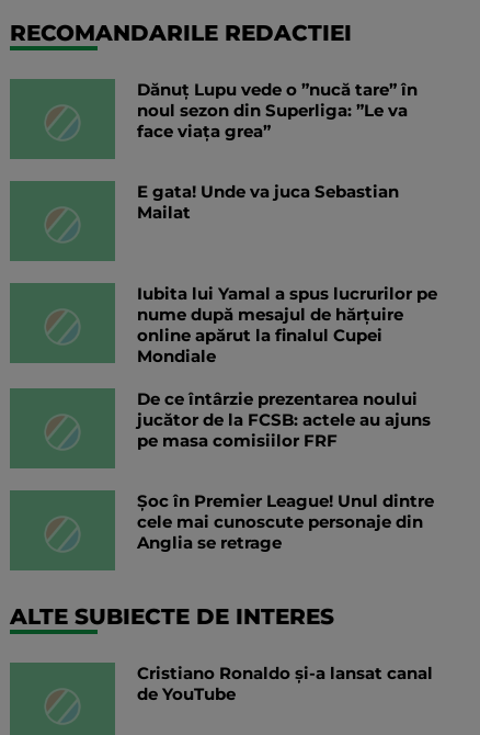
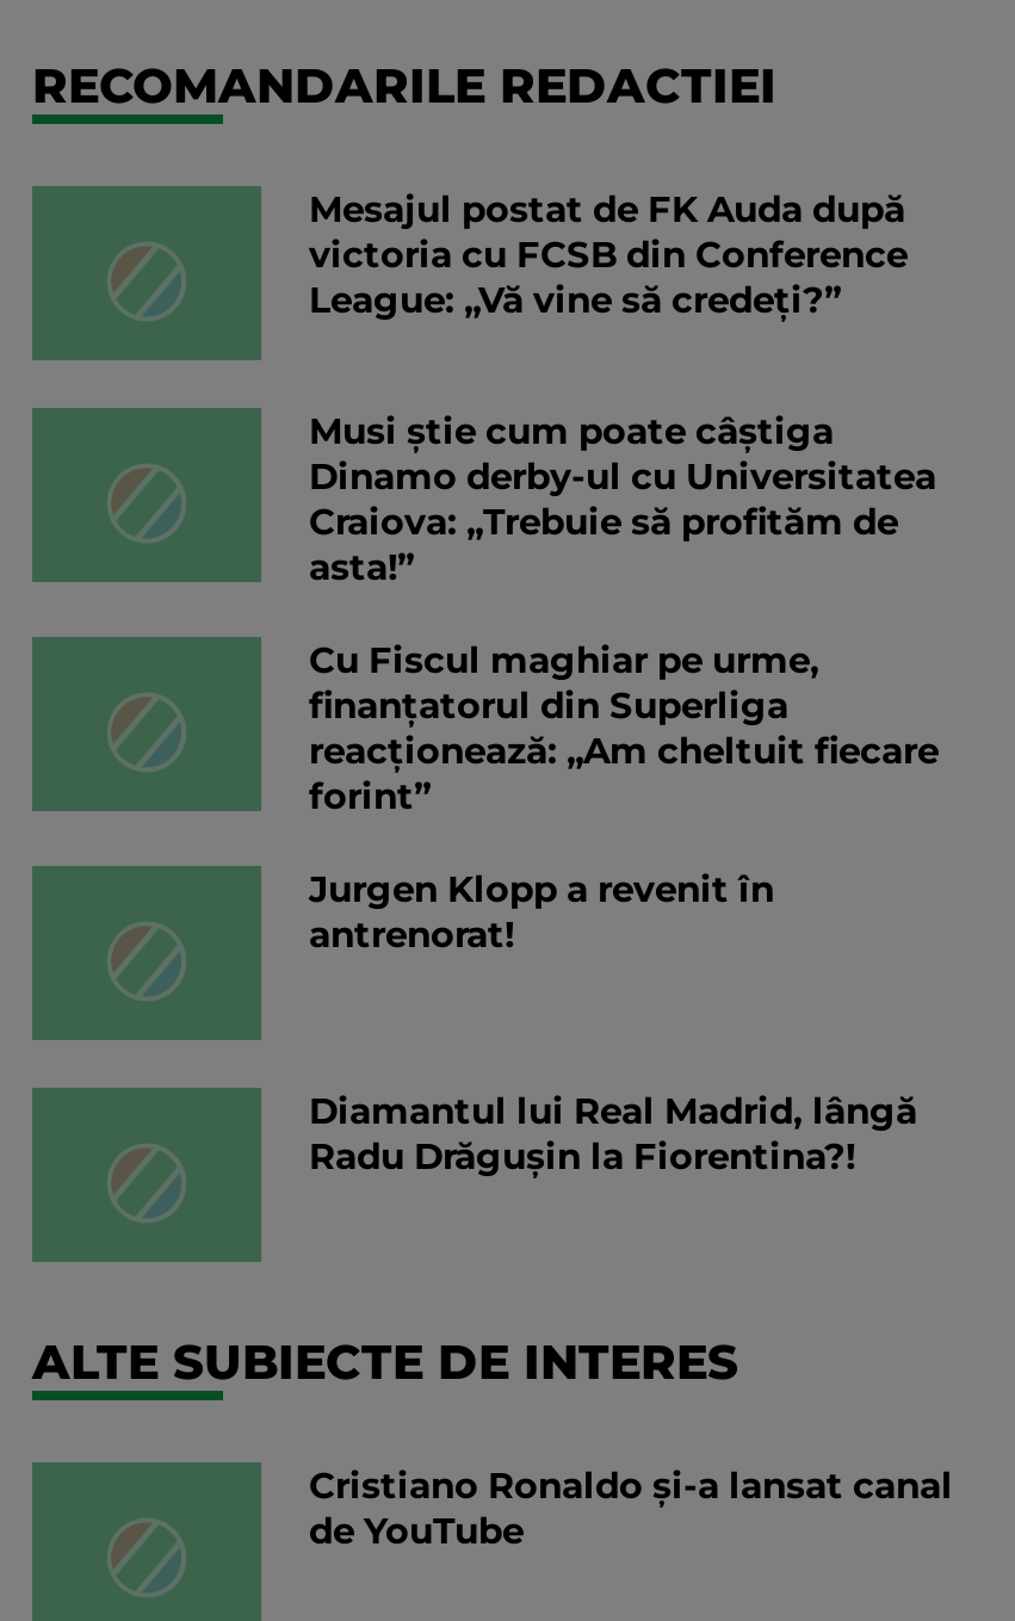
- Dănuț Lupu vede o ”nucă tare” în
- noul sezon din Superliga: ”Le va
- face viața grea”
+ Mesajul postat de FK Auda după
+ victoria cu FCSB din Conference
+ League: „Vă vine să credeți?”

- E gata! Unde va juca Sebastian
- Mailat
+ Musi știe cum poate câștiga
+ Dinamo derby-ul cu Universitatea
+ Craiova: „Trebuie să profităm de
+ asta!”

- Iubita lui Yamal a spus lucrurilor pe
- nume după mesajul de hărțuire
- online apărut la finalul Cupei
- Mondiale
+ Cu Fiscul maghiar pe urme,
+ finanțatorul din Superliga
+ reacționează: „Am cheltuit fiecare
+ forint”

- De ce întârzie prezentarea noului
- jucător de la FCSB: actele au ajuns
- pe masa comisiilor FRF
+ Jurgen Klopp a revenit în
+ antrenorat!

- Șoc în Premier League! Unul dintre
- cele mai cunoscute personaje din
- Anglia se retrage
+ Diamantul lui Real Madrid, lângă
+ Radu Drăgușin la Fiorentina?!
